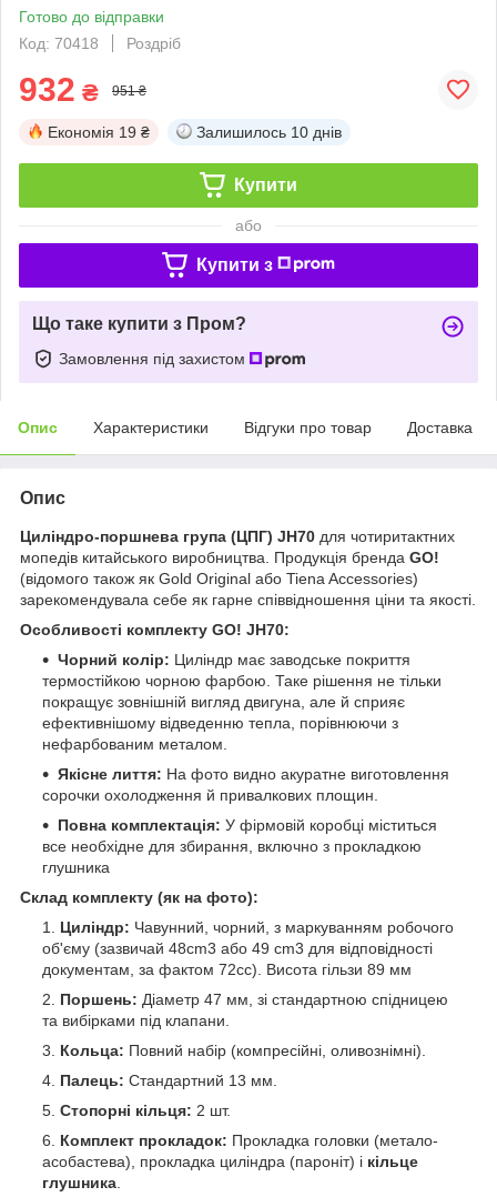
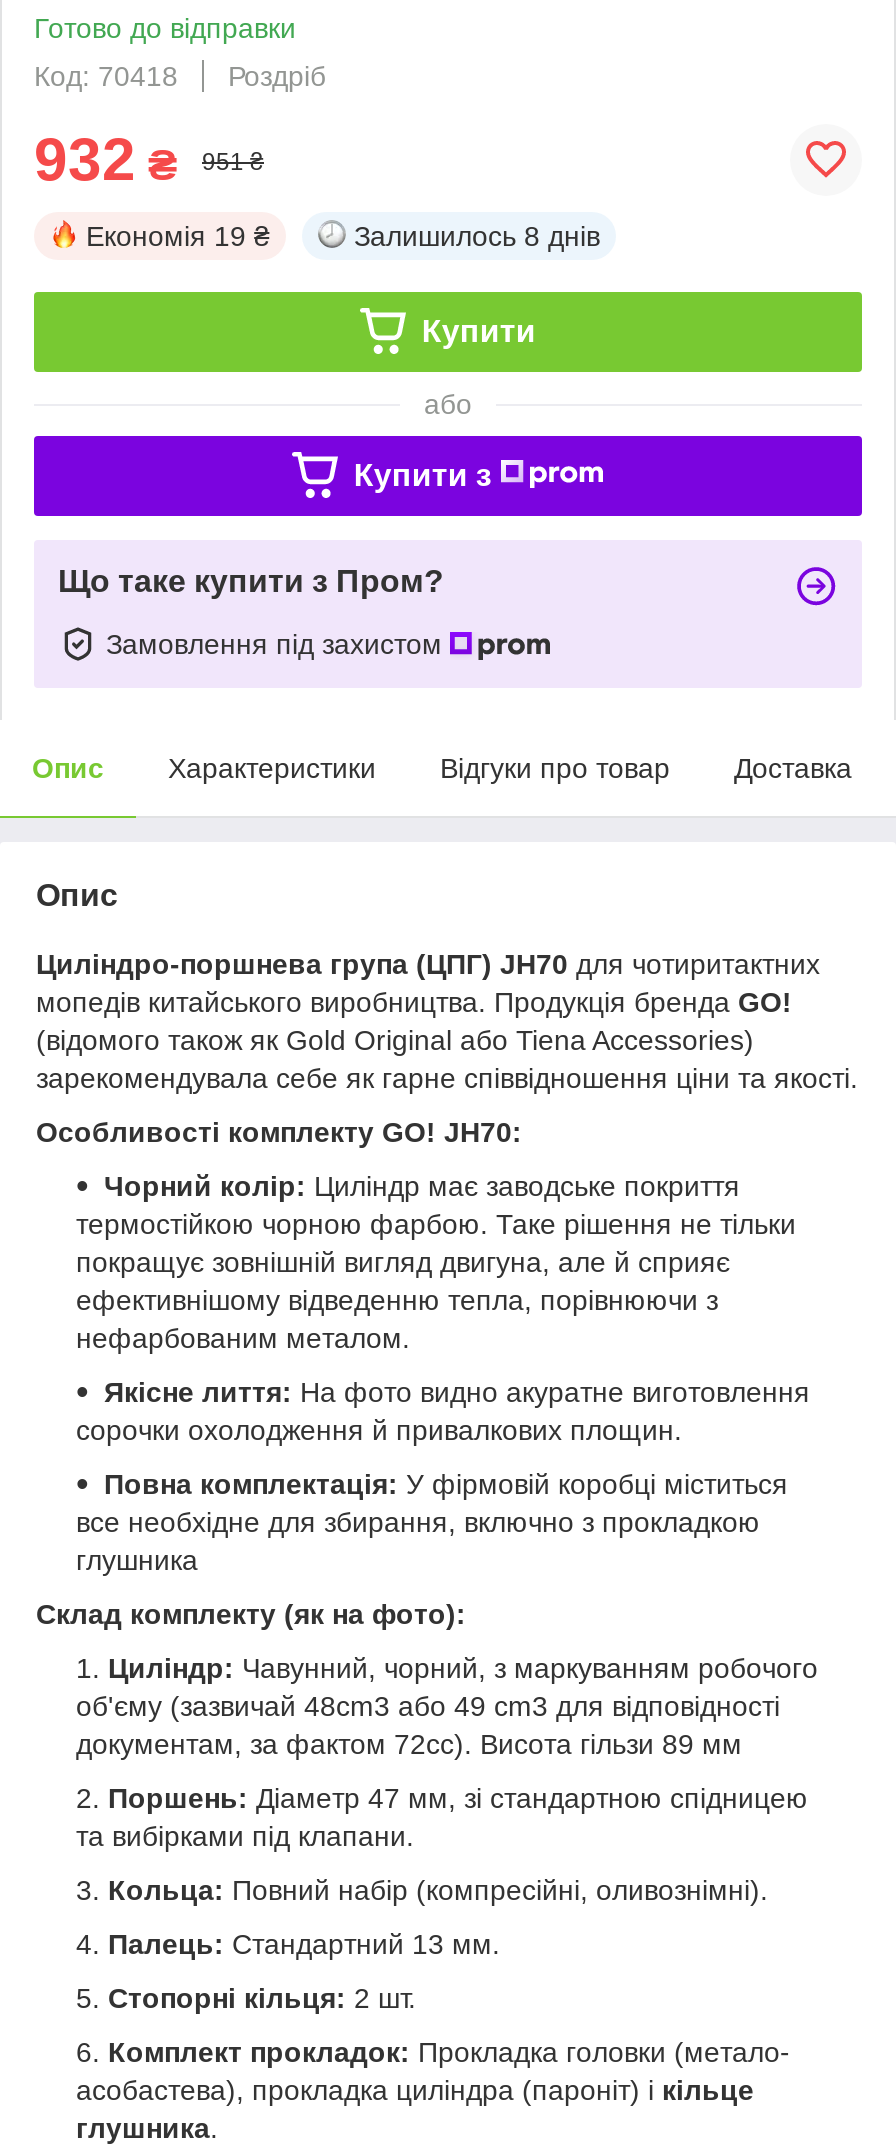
- Залишилось 10 днів
+ Залишилось 8 днів
